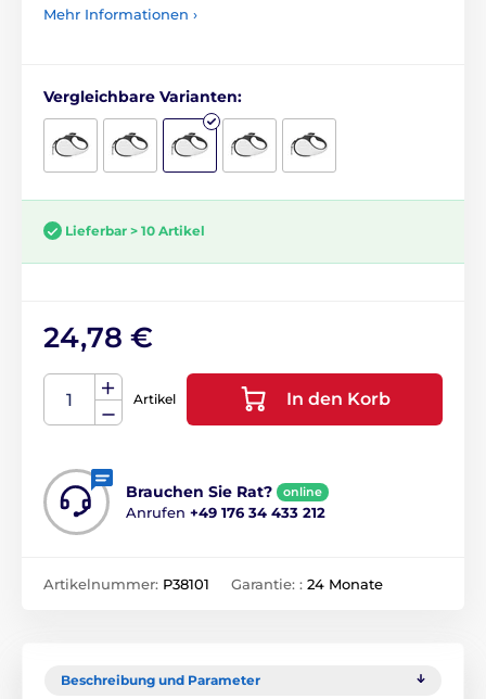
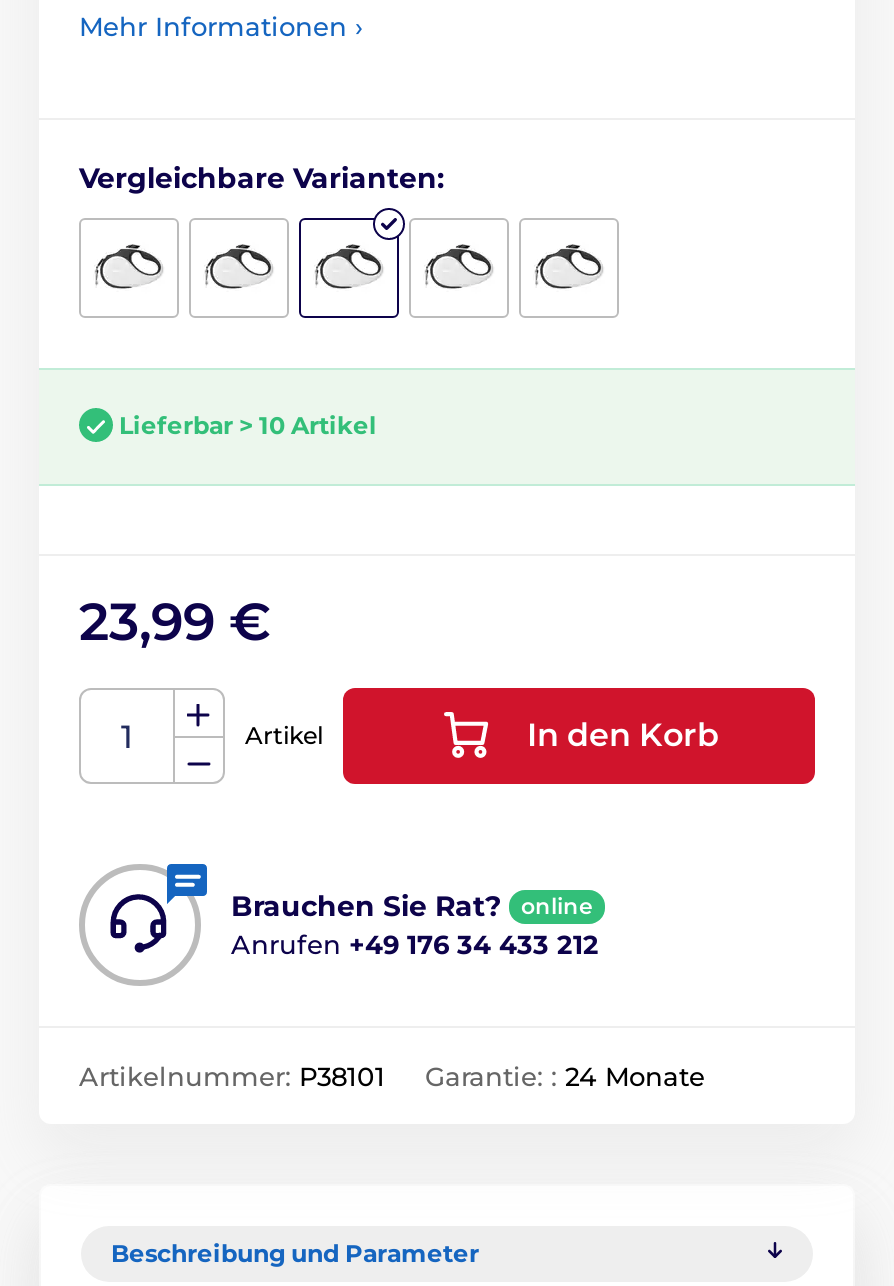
- 24,78 €
+ 23,99 €
